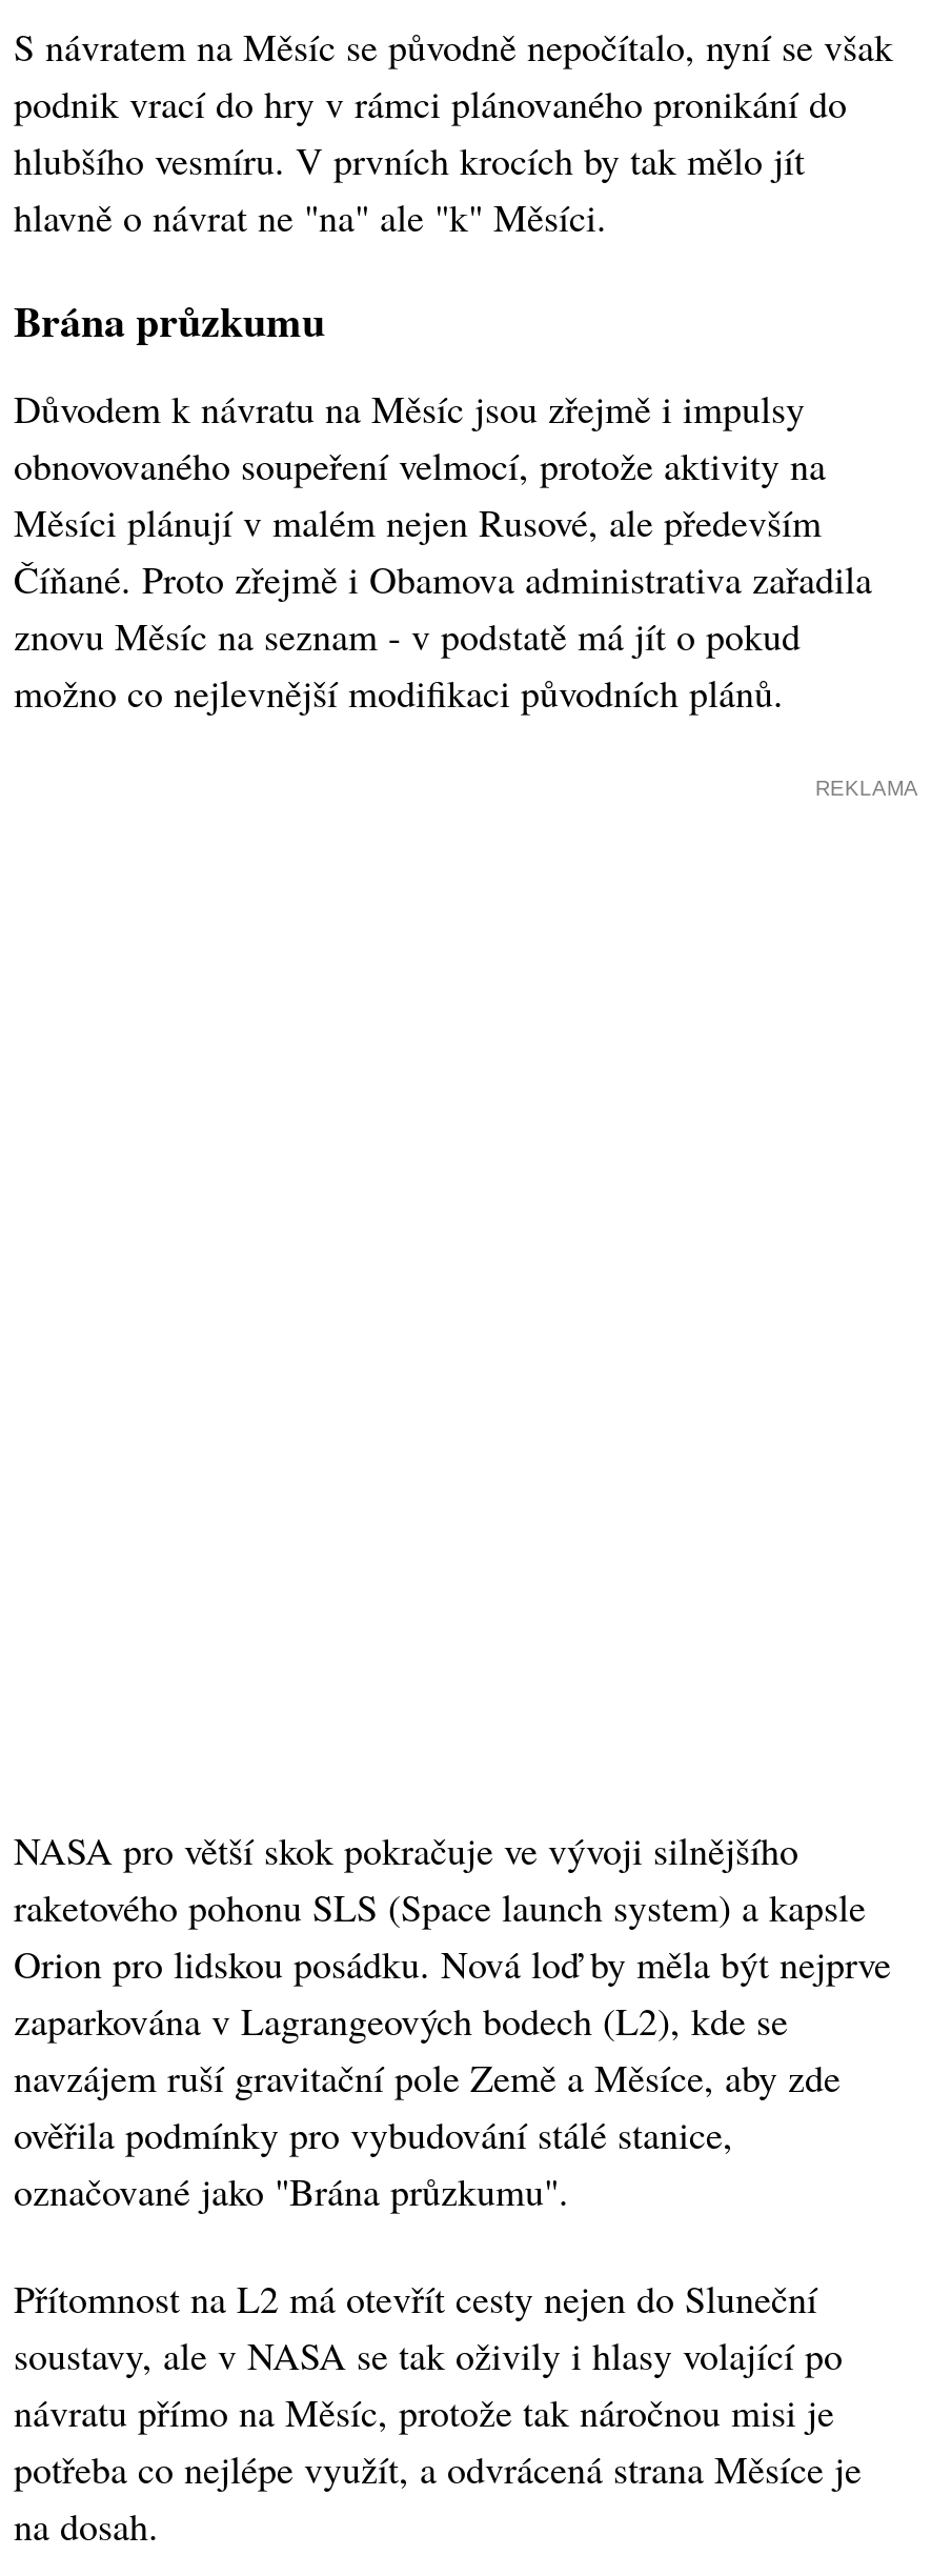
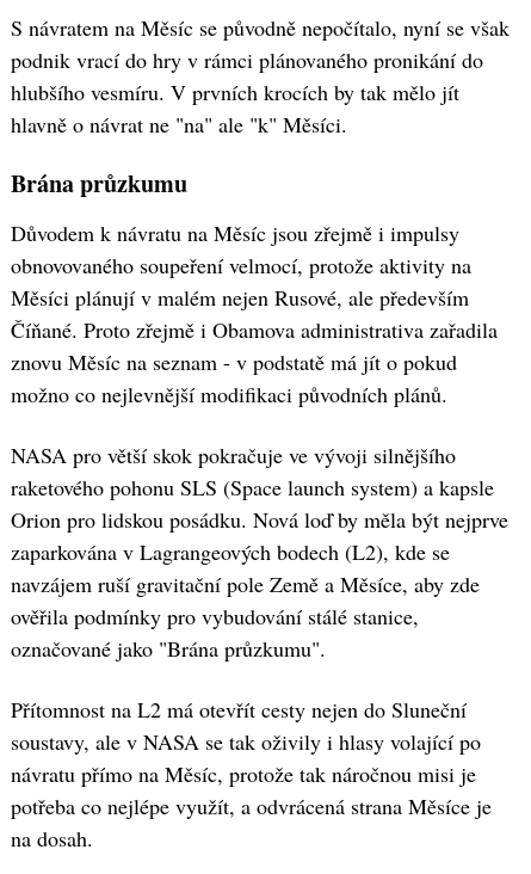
- REKLAMA
